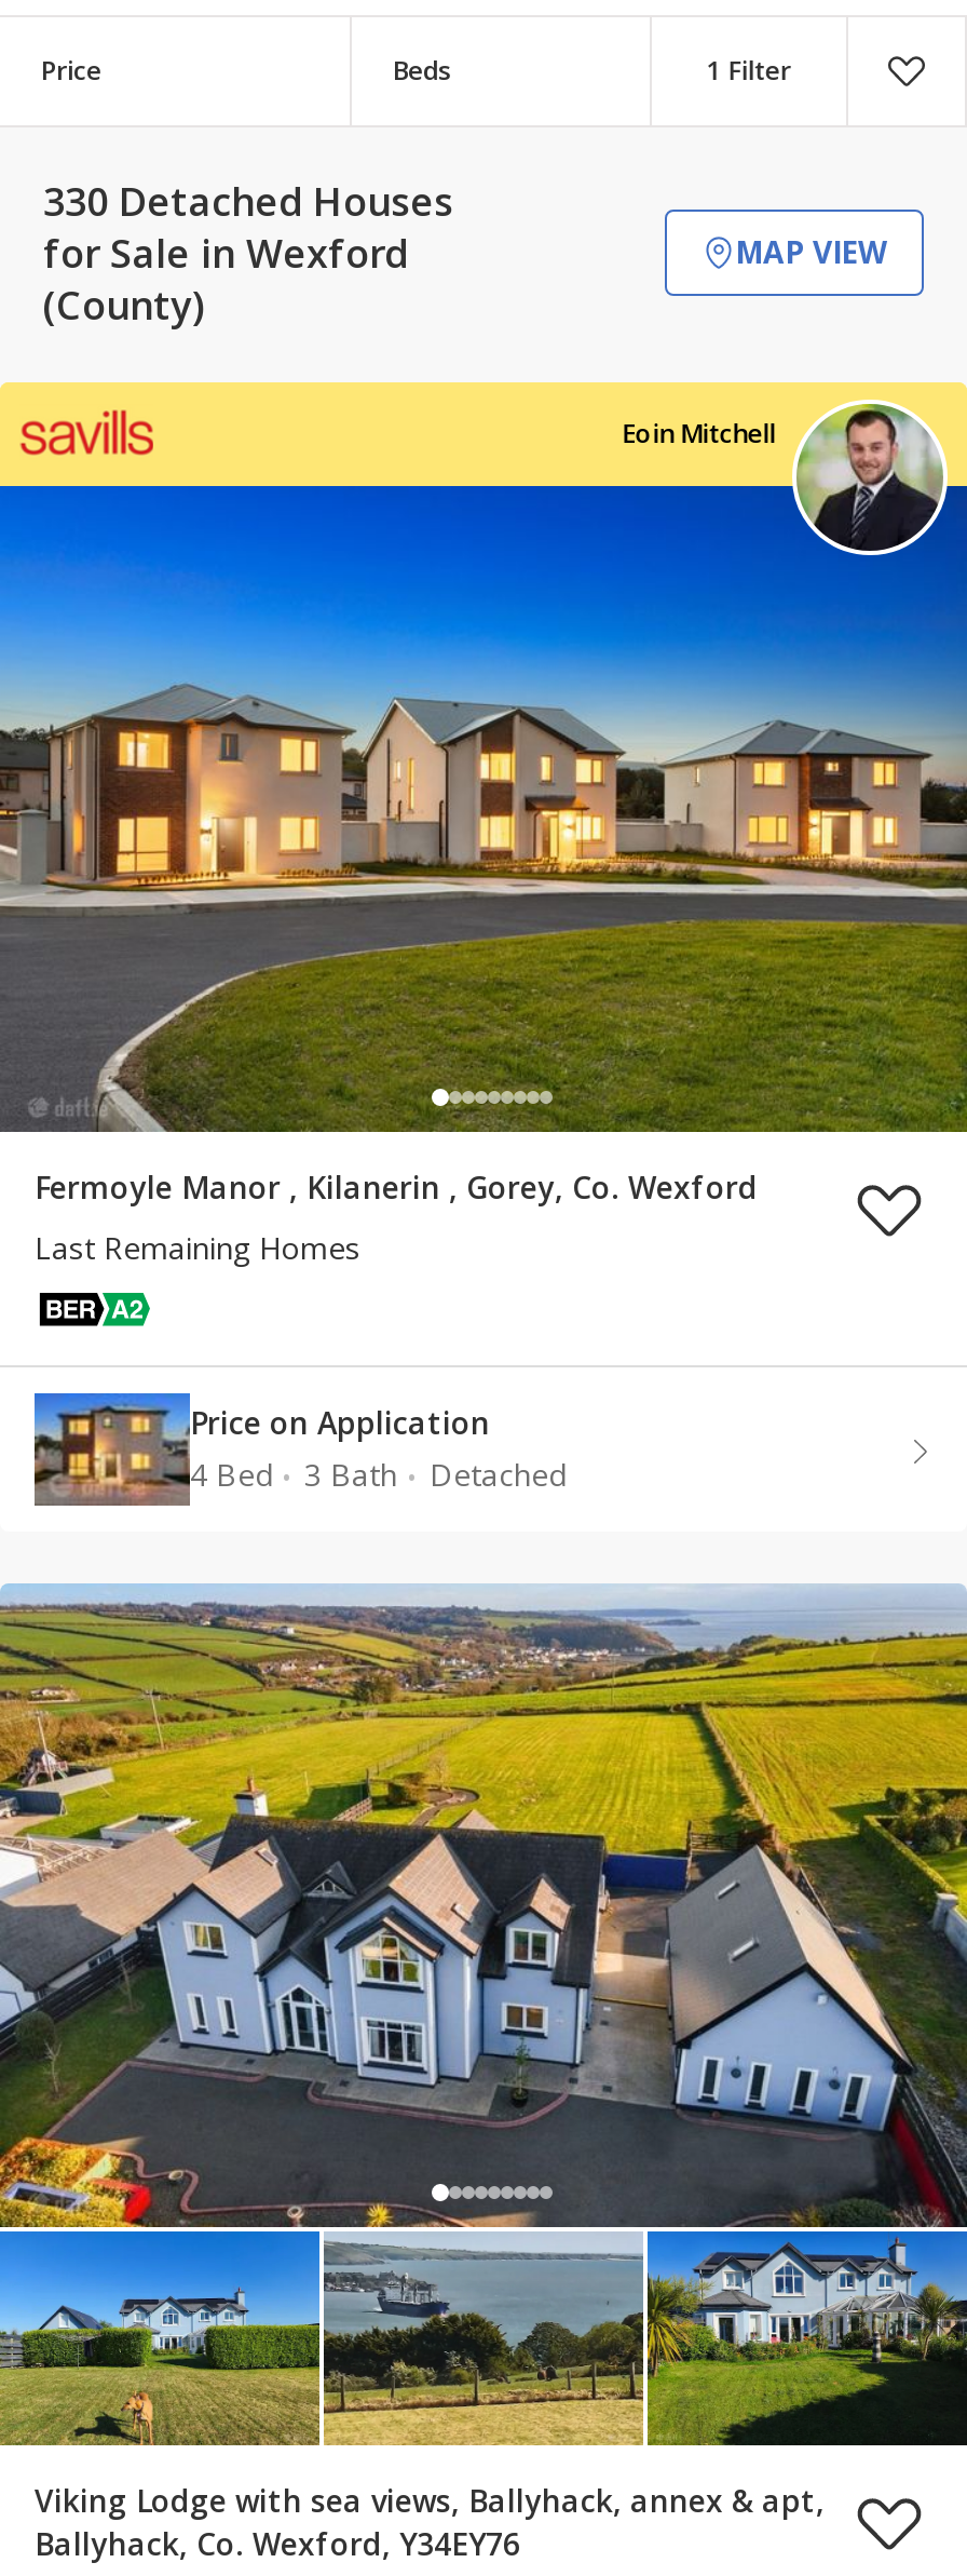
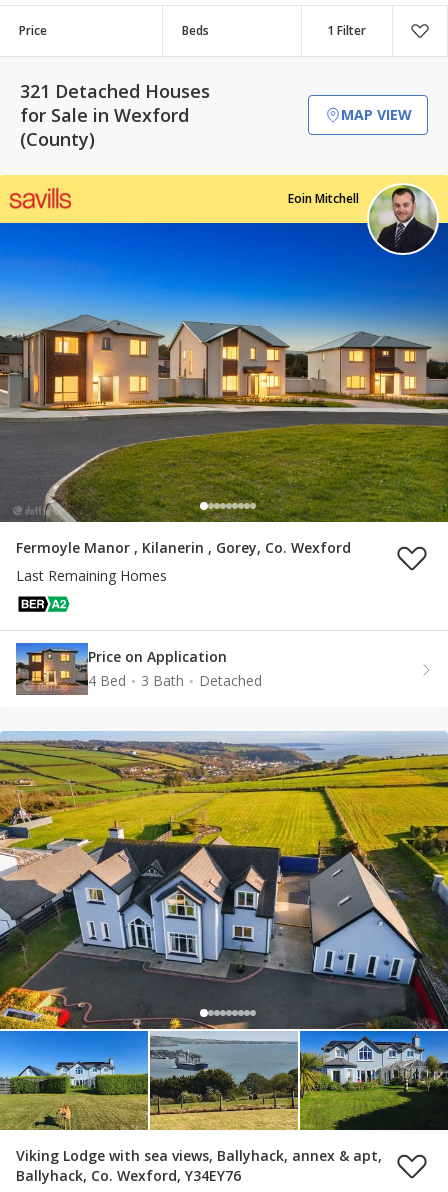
- 330 Detached Houses
+ 321 Detached Houses
